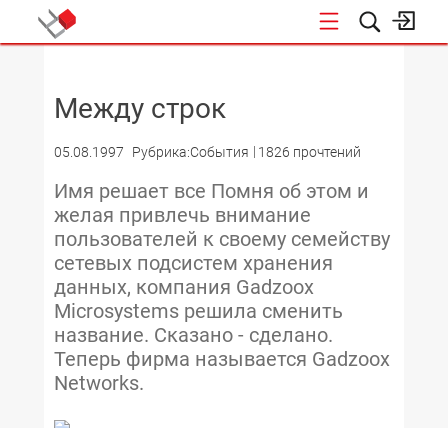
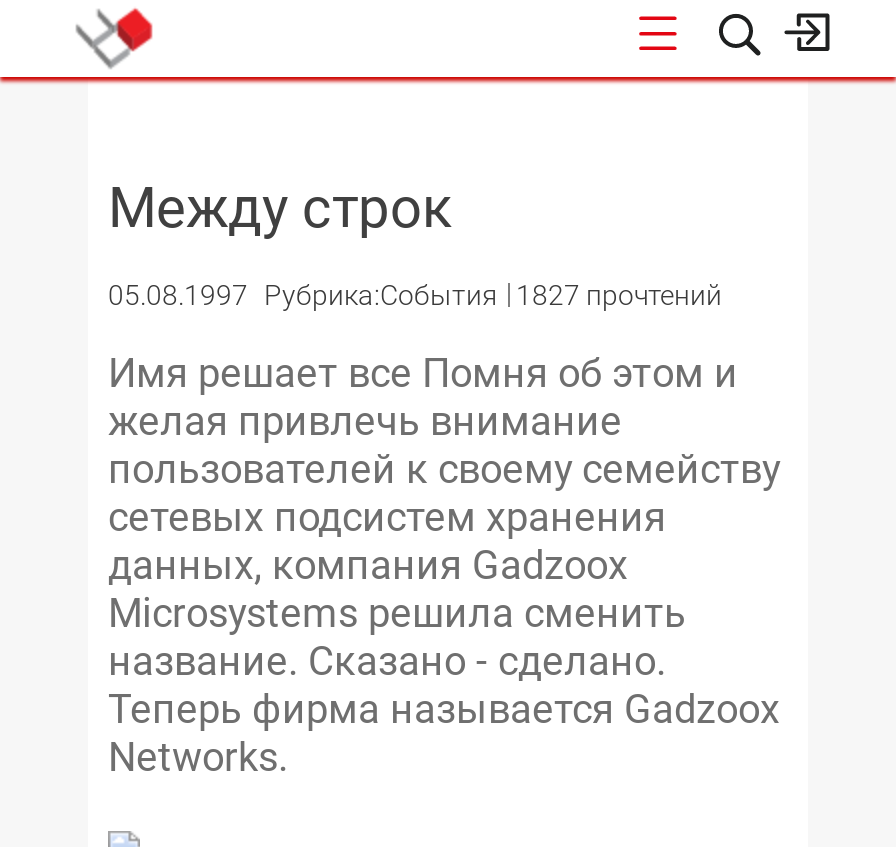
- 05.08.1997 Рубрика:События 1826 прочтений
+ 05.08.1997 Рубрика:События 1827 прочтений
